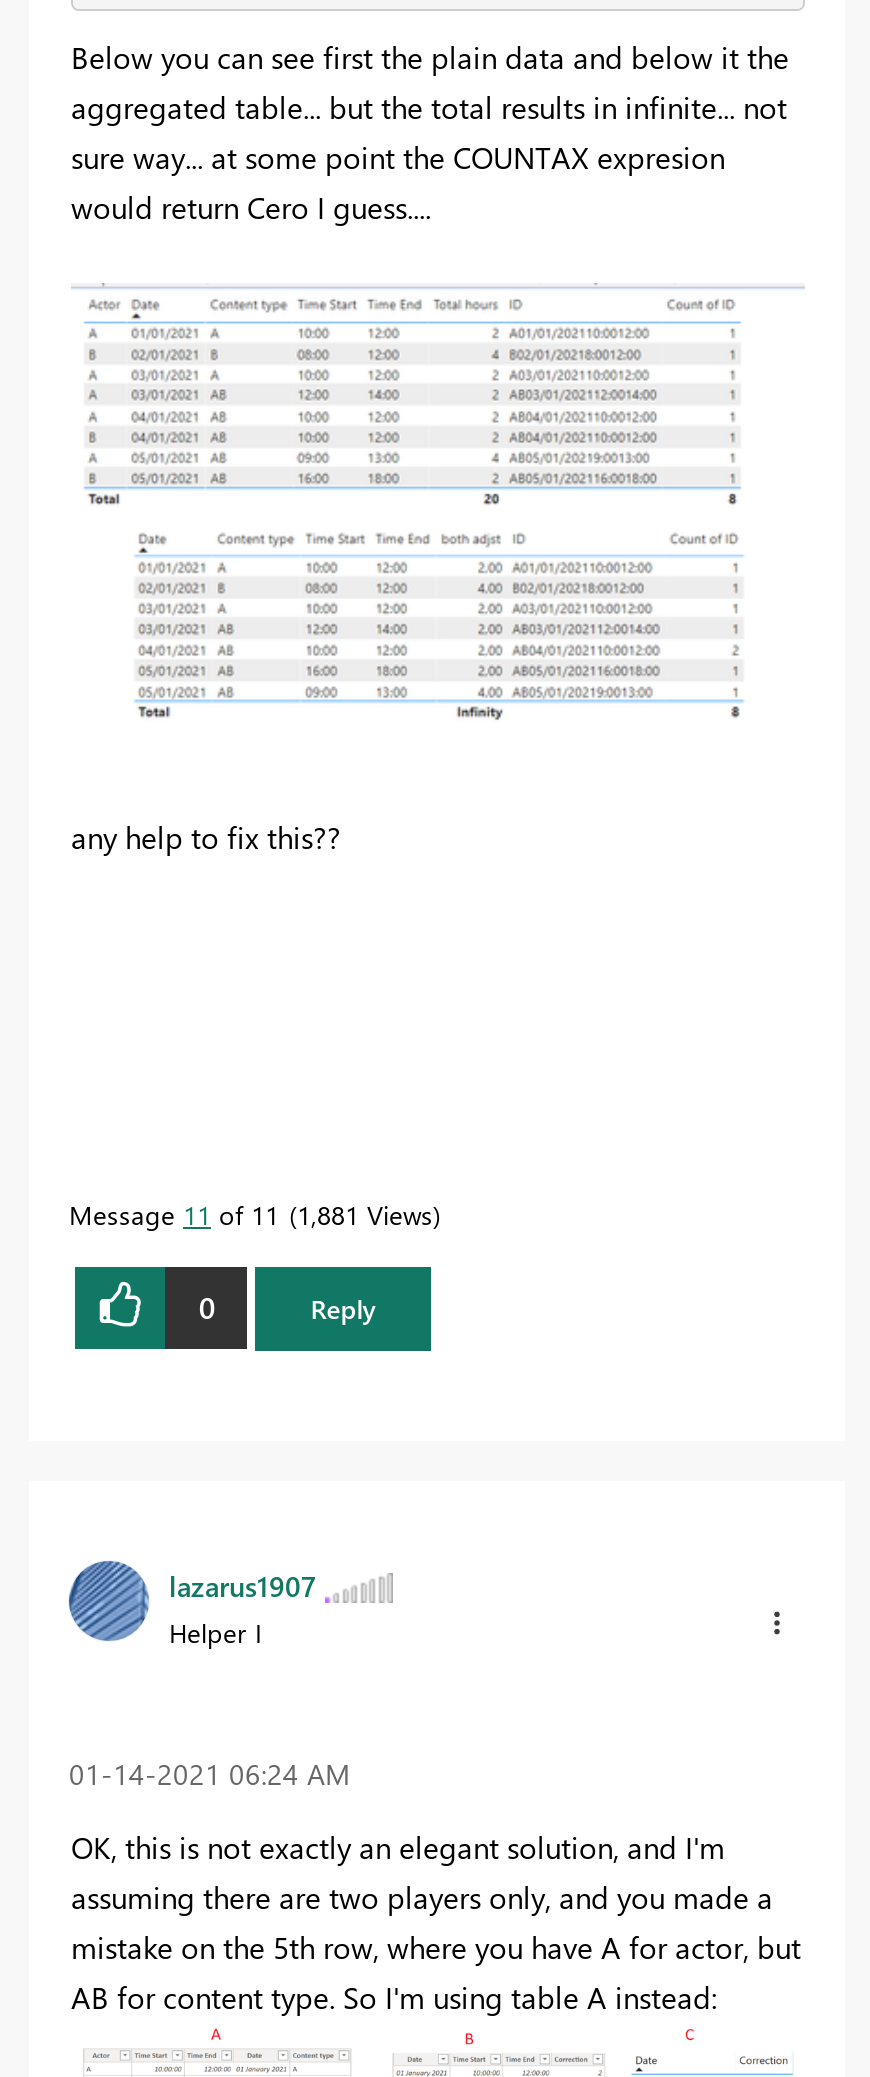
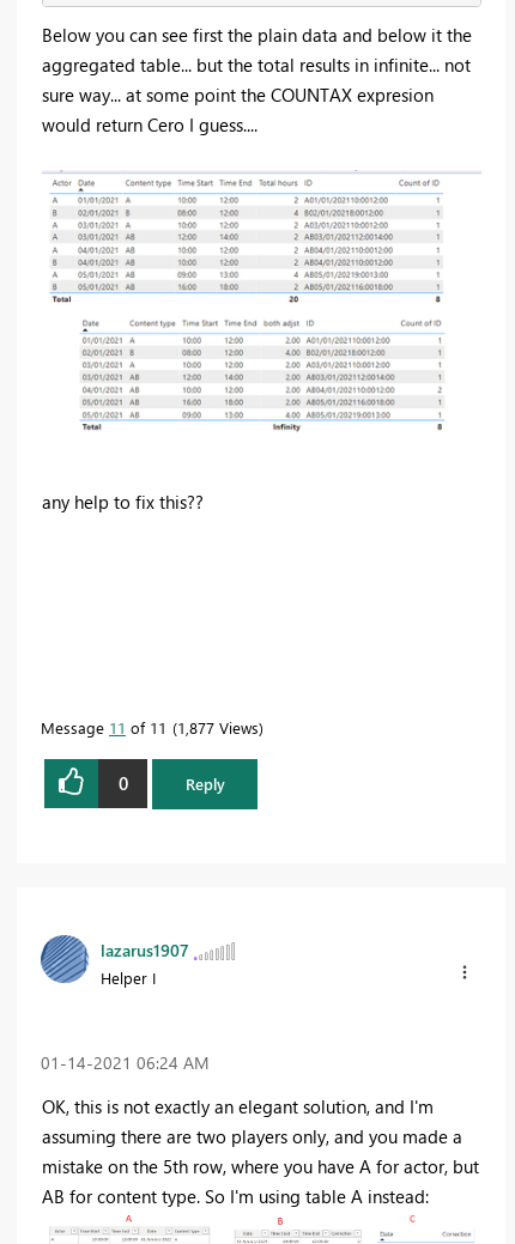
- Message 11 of 11 1,881 Views
+ Message 11 of 11 1,877 Views
